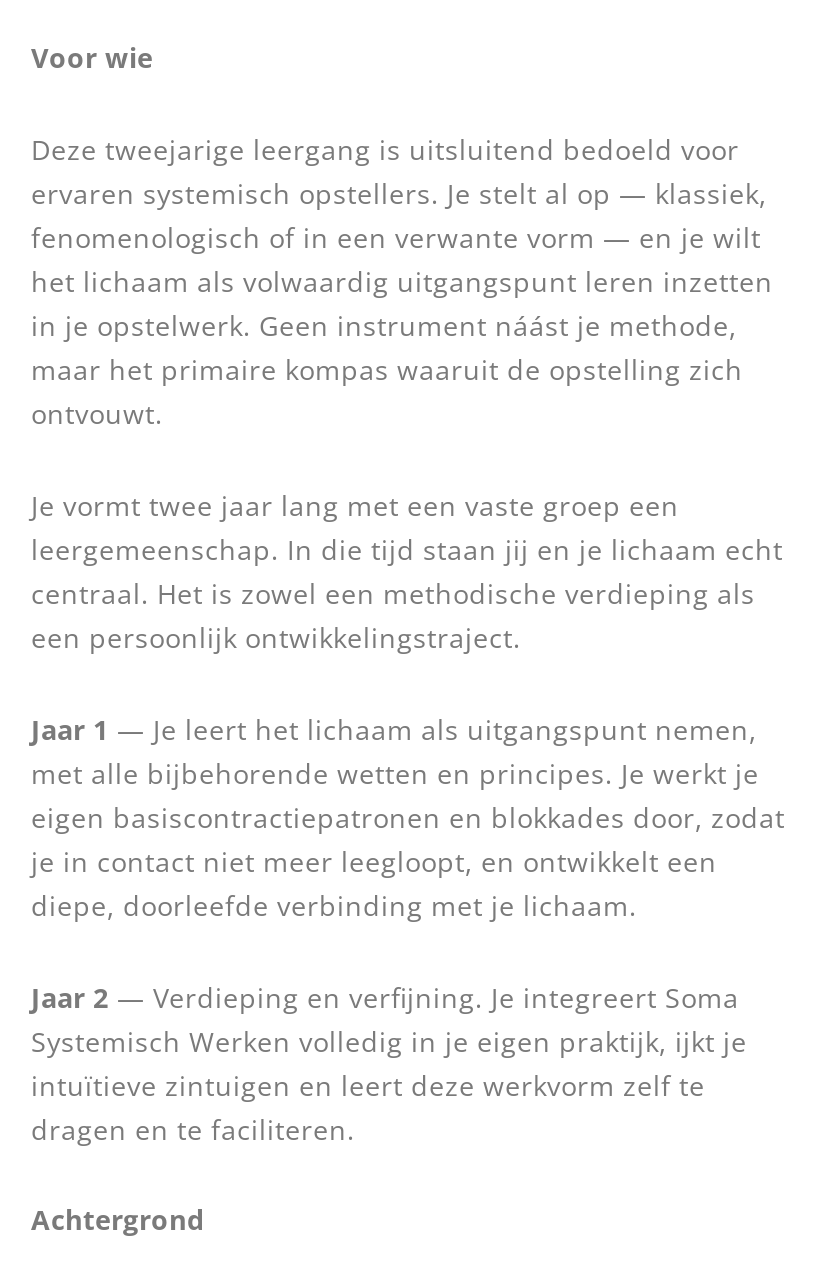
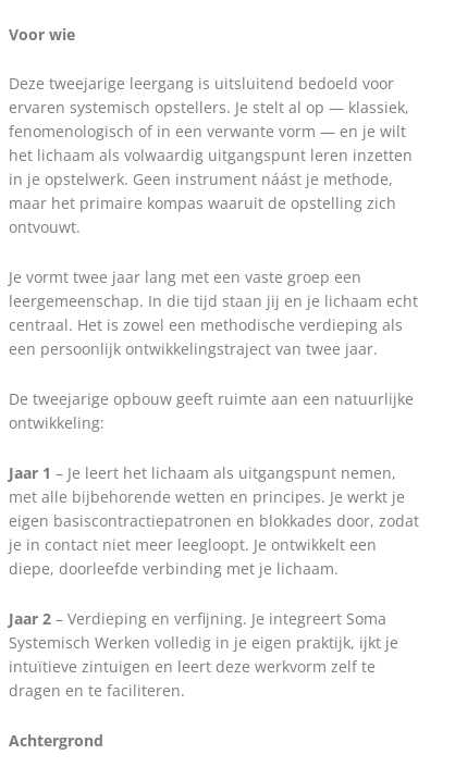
- een persoonlijk ontwikkelingstraject.
- Jaar 1 — Je leert het lichaam als uitgangspunt nemen,
+ een persoonlijk ontwikkelingstraject van twee jaar.
+ De tweejarige opbouw geeft ruimte aan een natuurlijke
+ ontwikkeling:
+ Jaar 1 – Je leert het lichaam als uitgangspunt nemen,

- je in contact niet meer leegloopt, en ontwikkelt een
+ je in contact niet meer leegloopt. Je ontwikkelt een

- Jaar 2 — Verdieping en verfijning. Je integreert Soma
+ Jaar 2 – Verdieping en verfijning. Je integreert Soma
